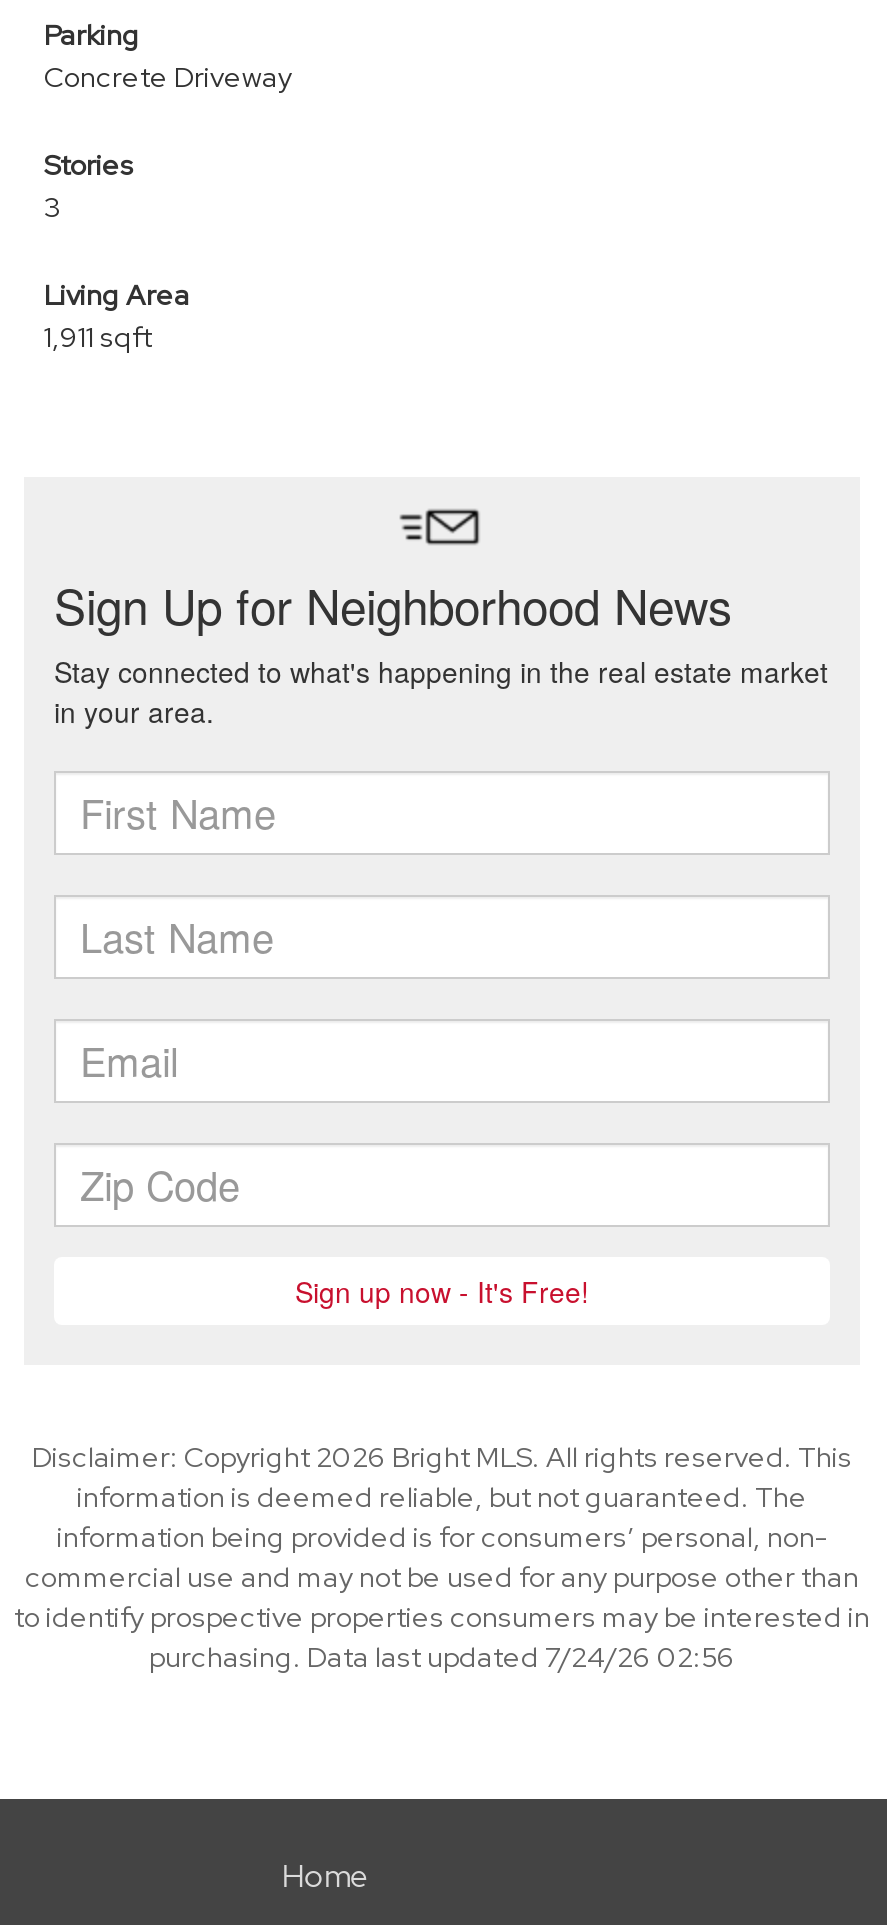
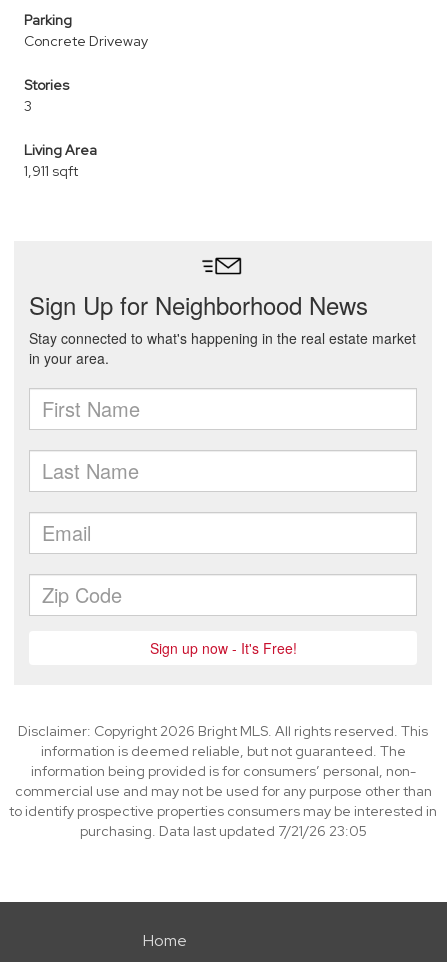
- purchasing. Data last updated 7/24/26 02:56
+ purchasing. Data last updated 7/21/26 23:05
